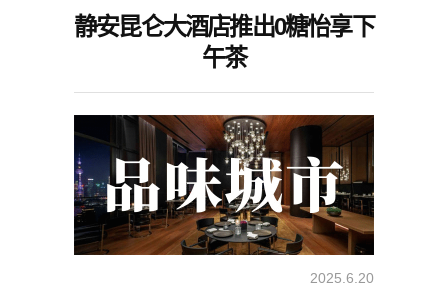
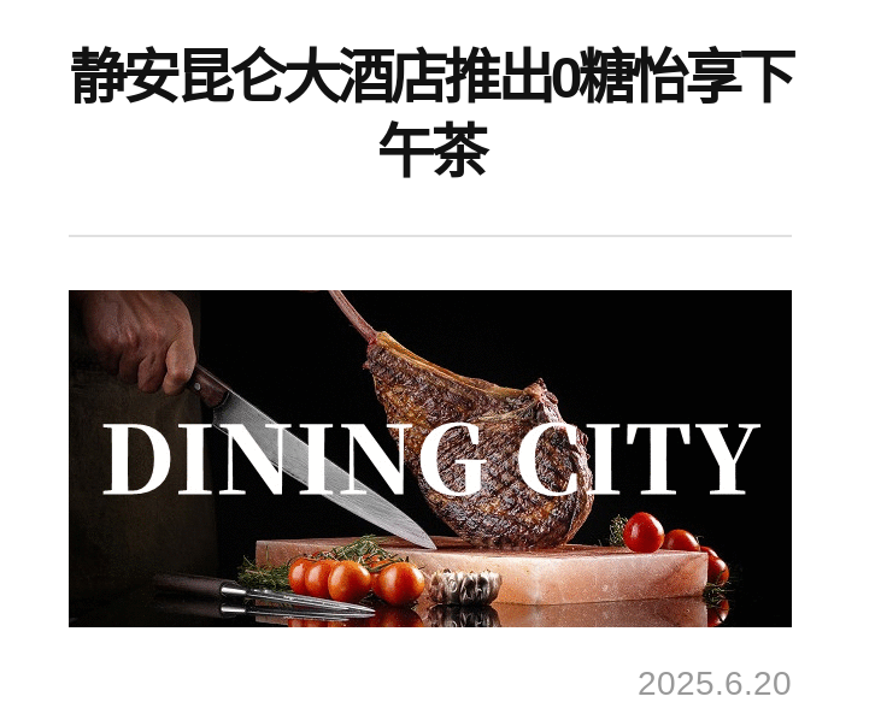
- [image]
+ [image]
